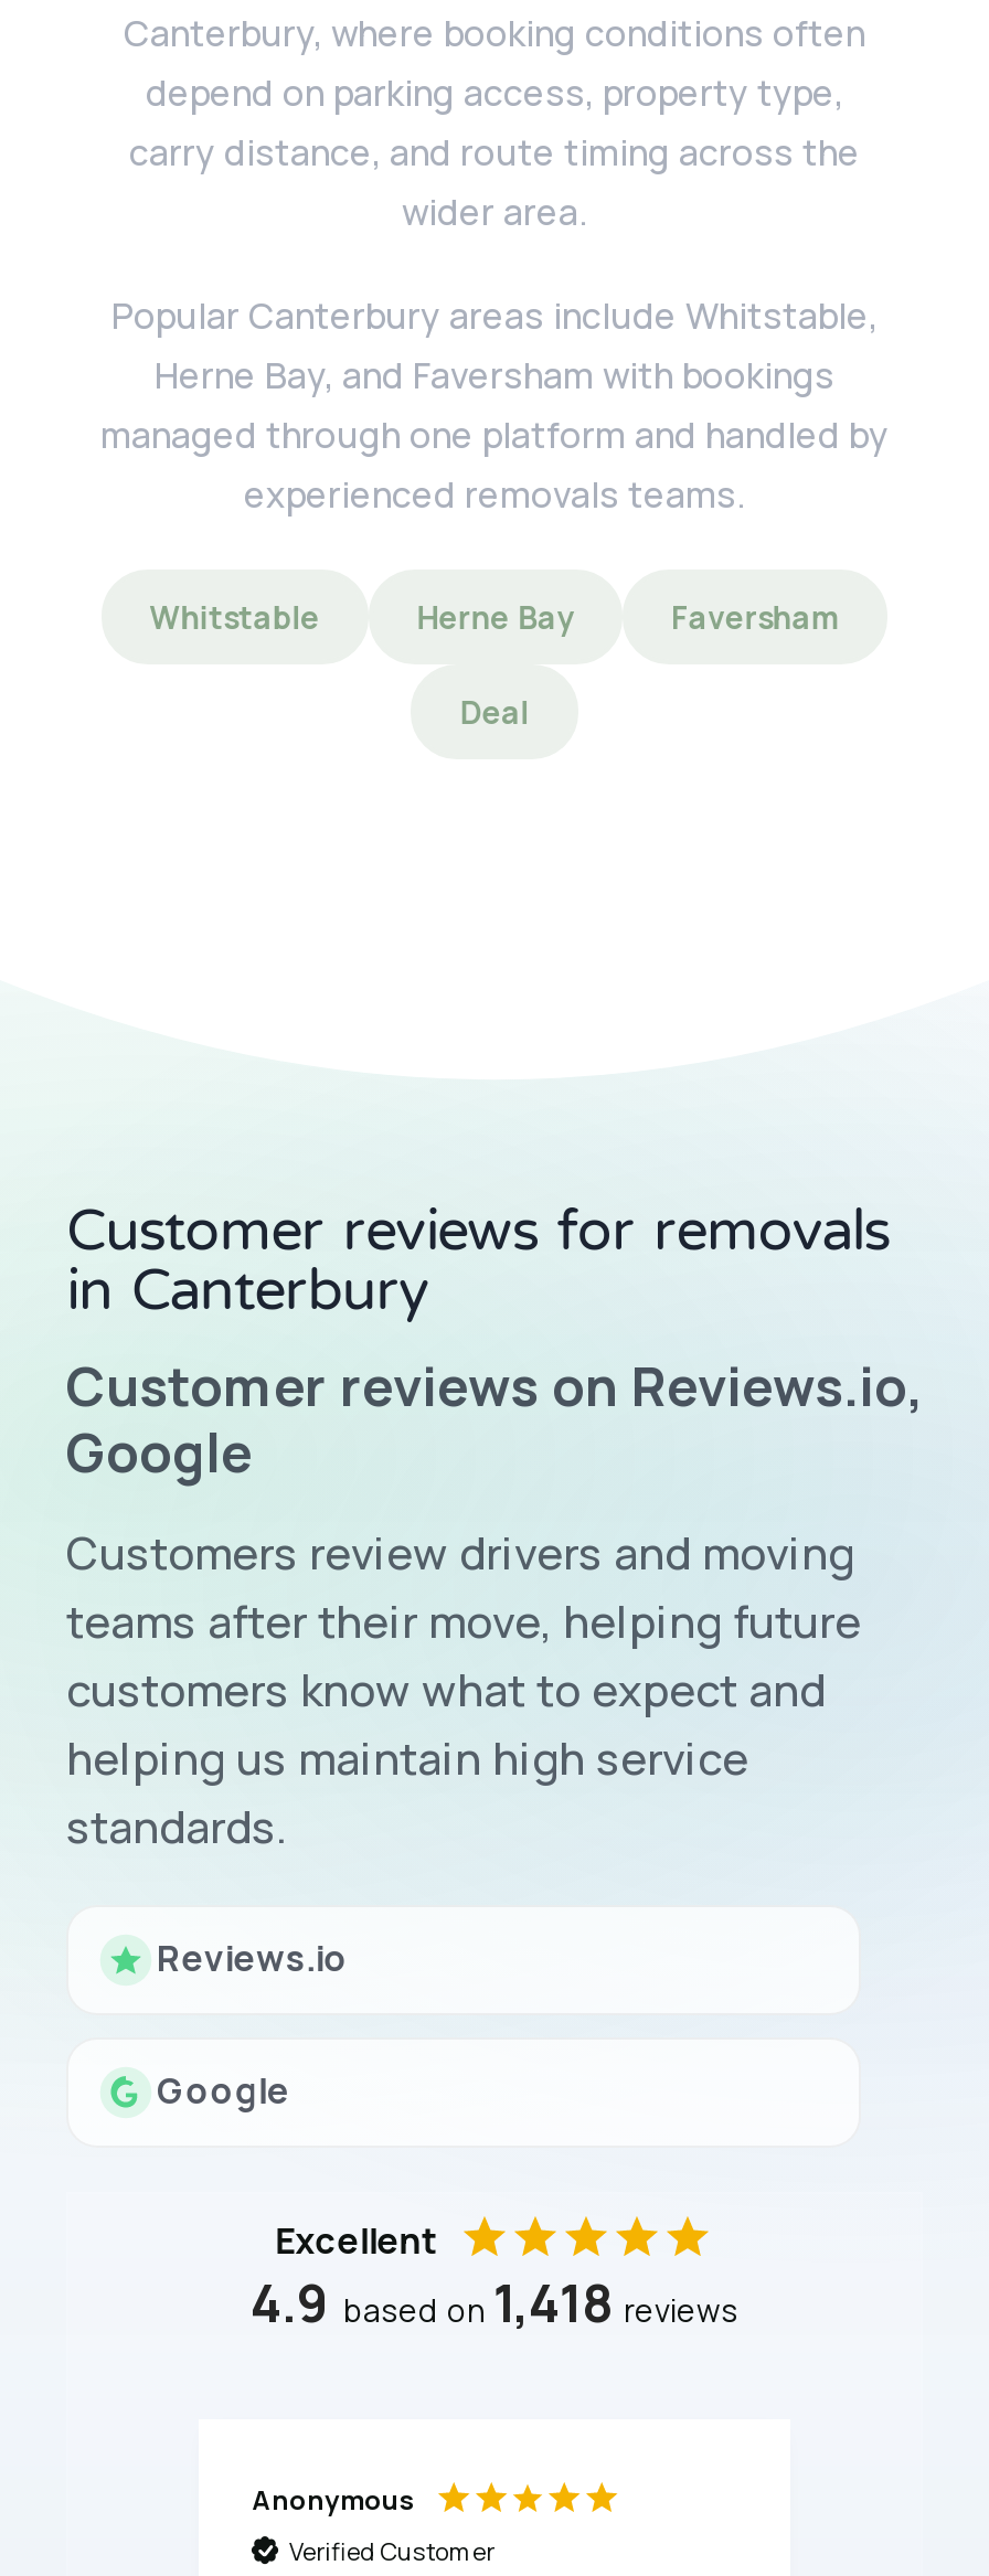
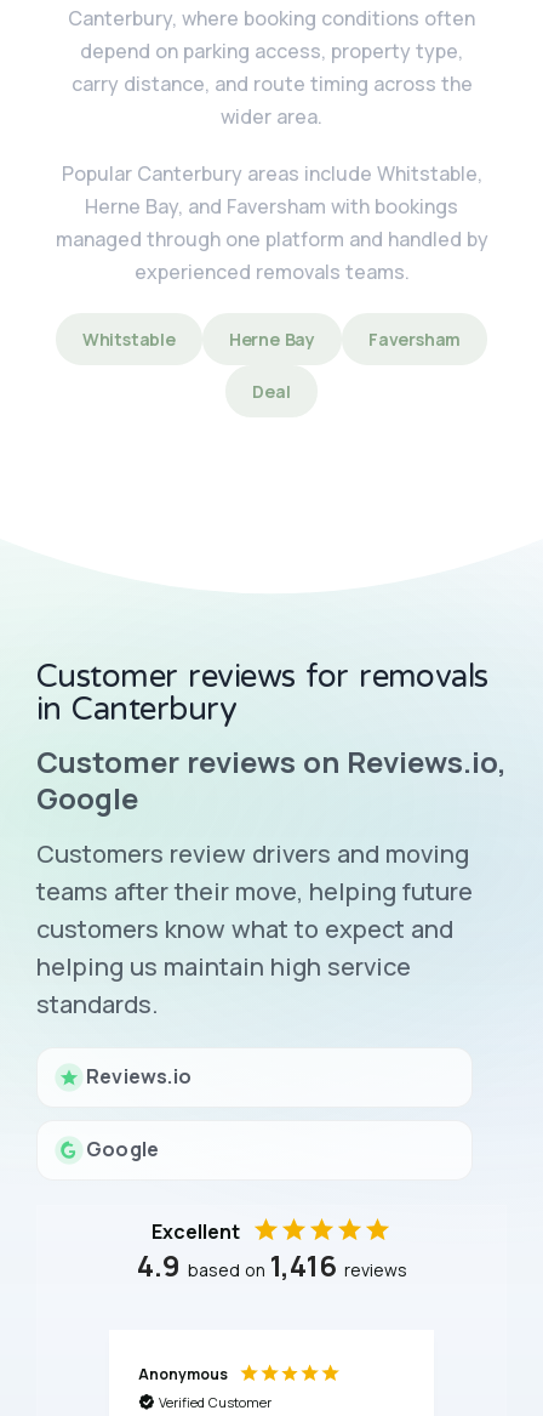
- 4.9 based on 1,418 reviews
+ 4.9 based on 1,416 reviews
